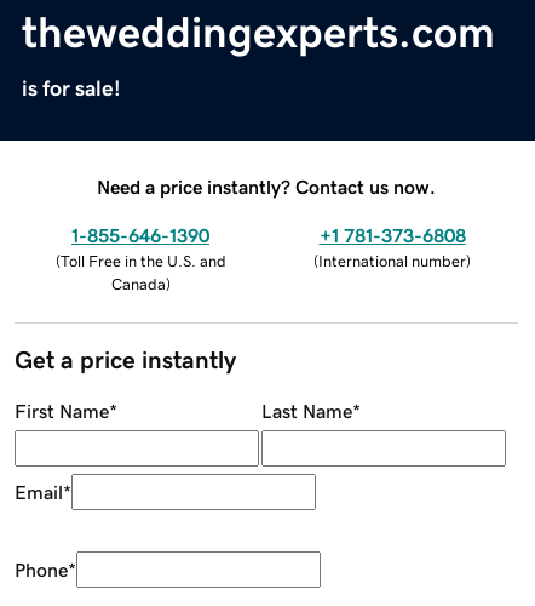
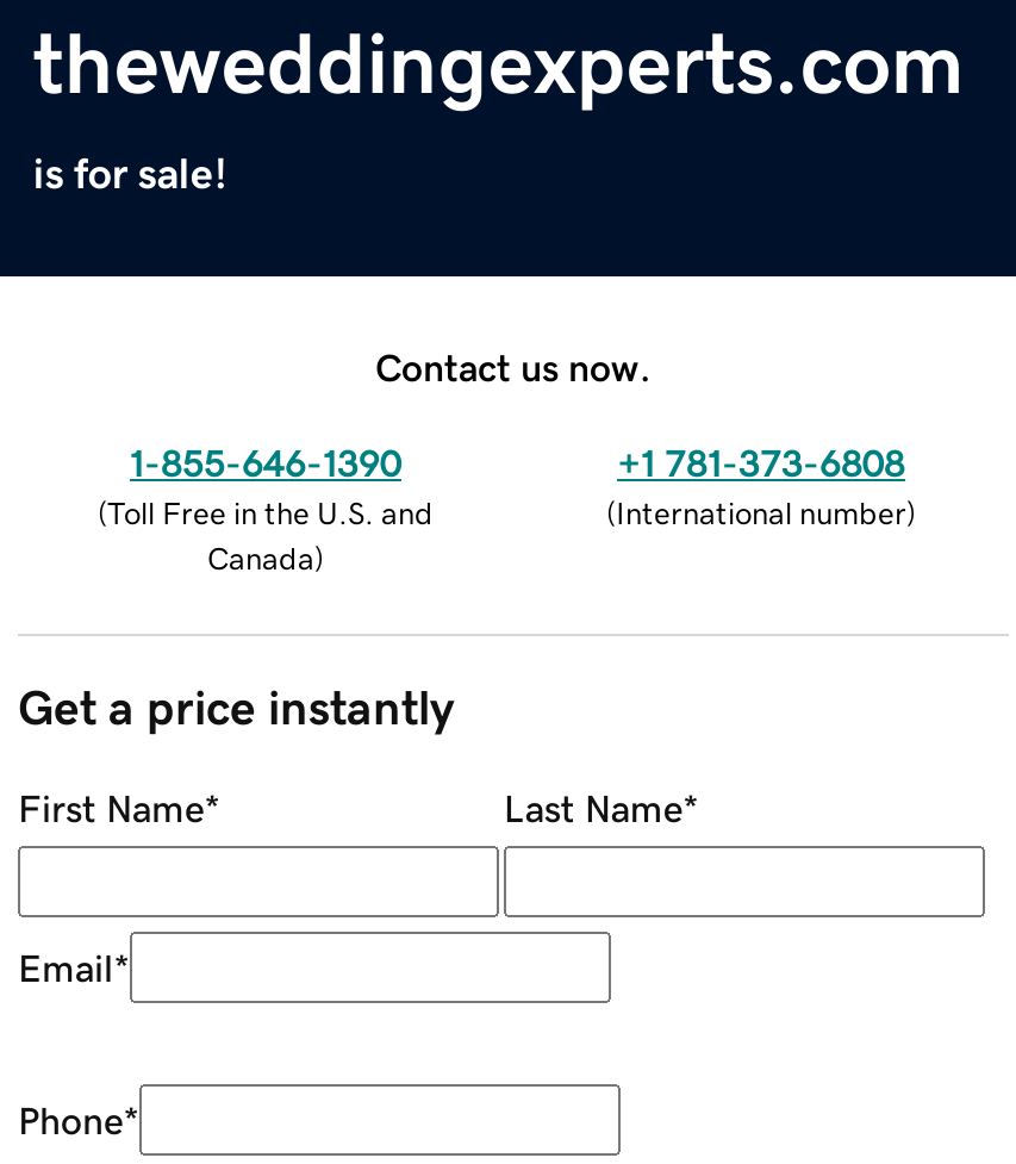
- Need a price instantly? Contact us now.
+ Contact us now.
